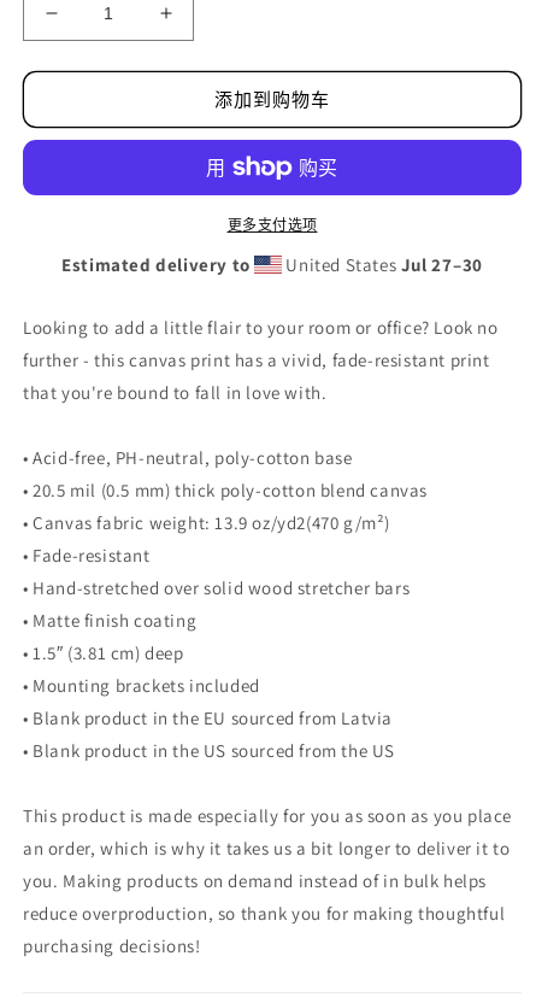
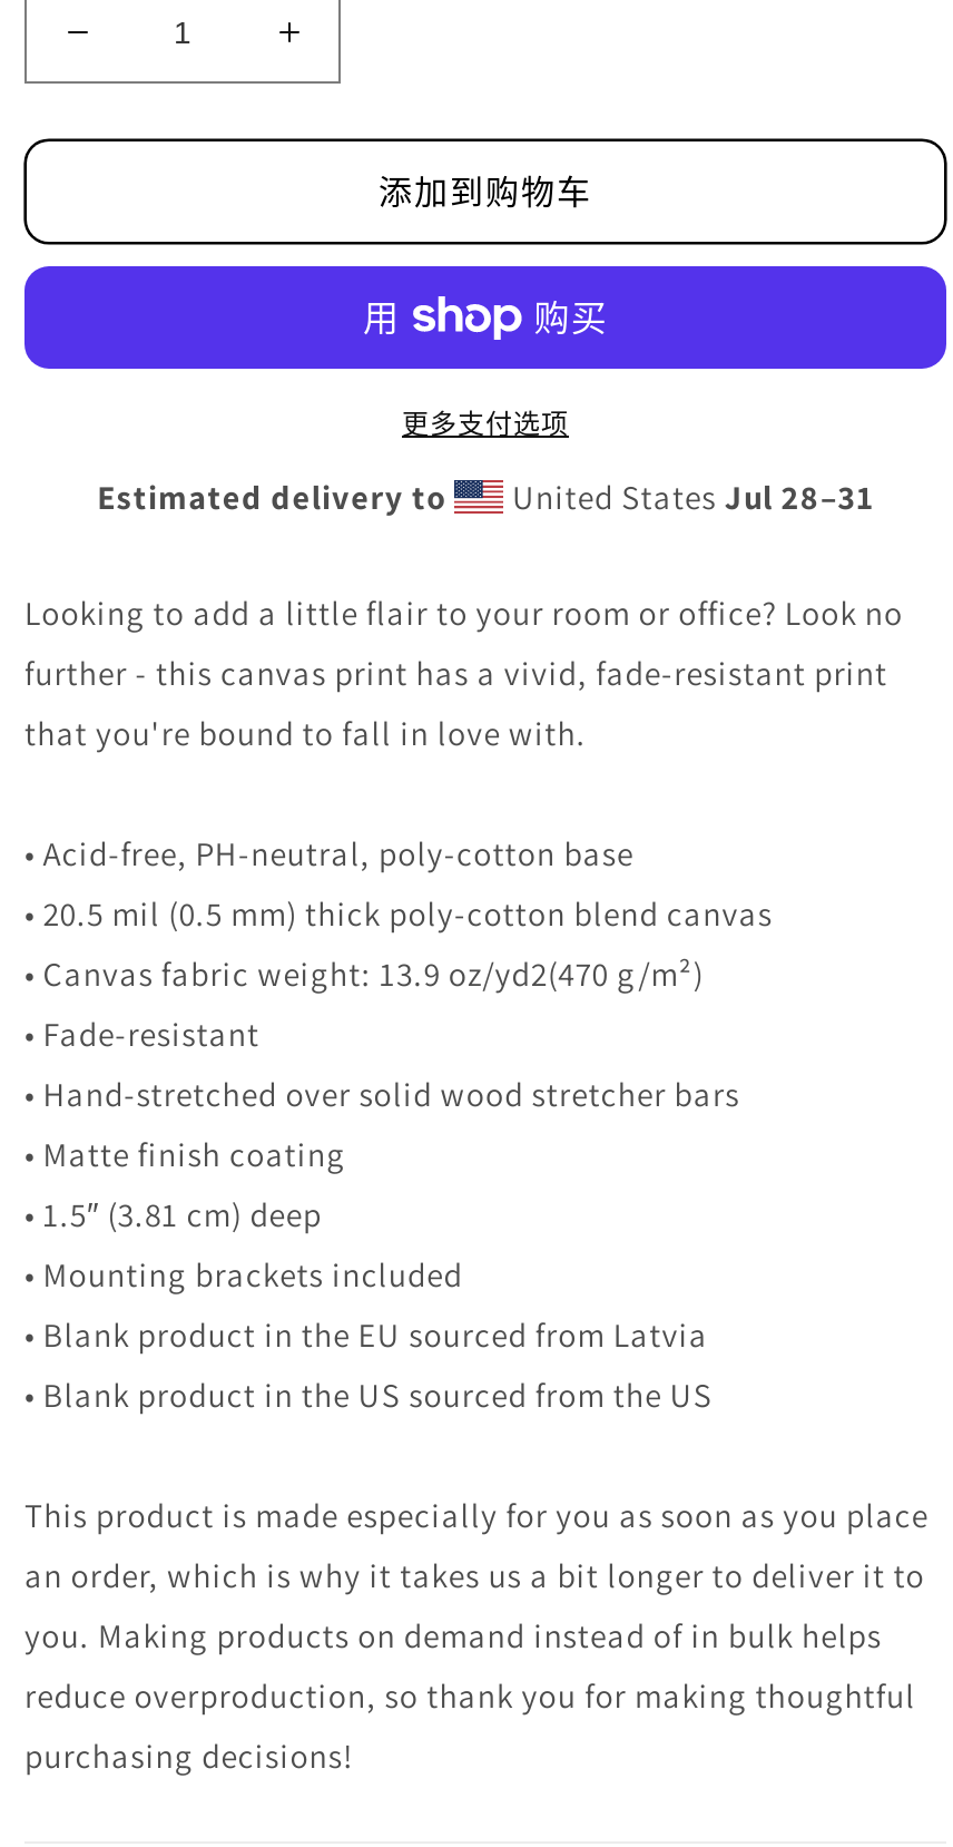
- United States Jul 27–30
+ United States Jul 28–31
